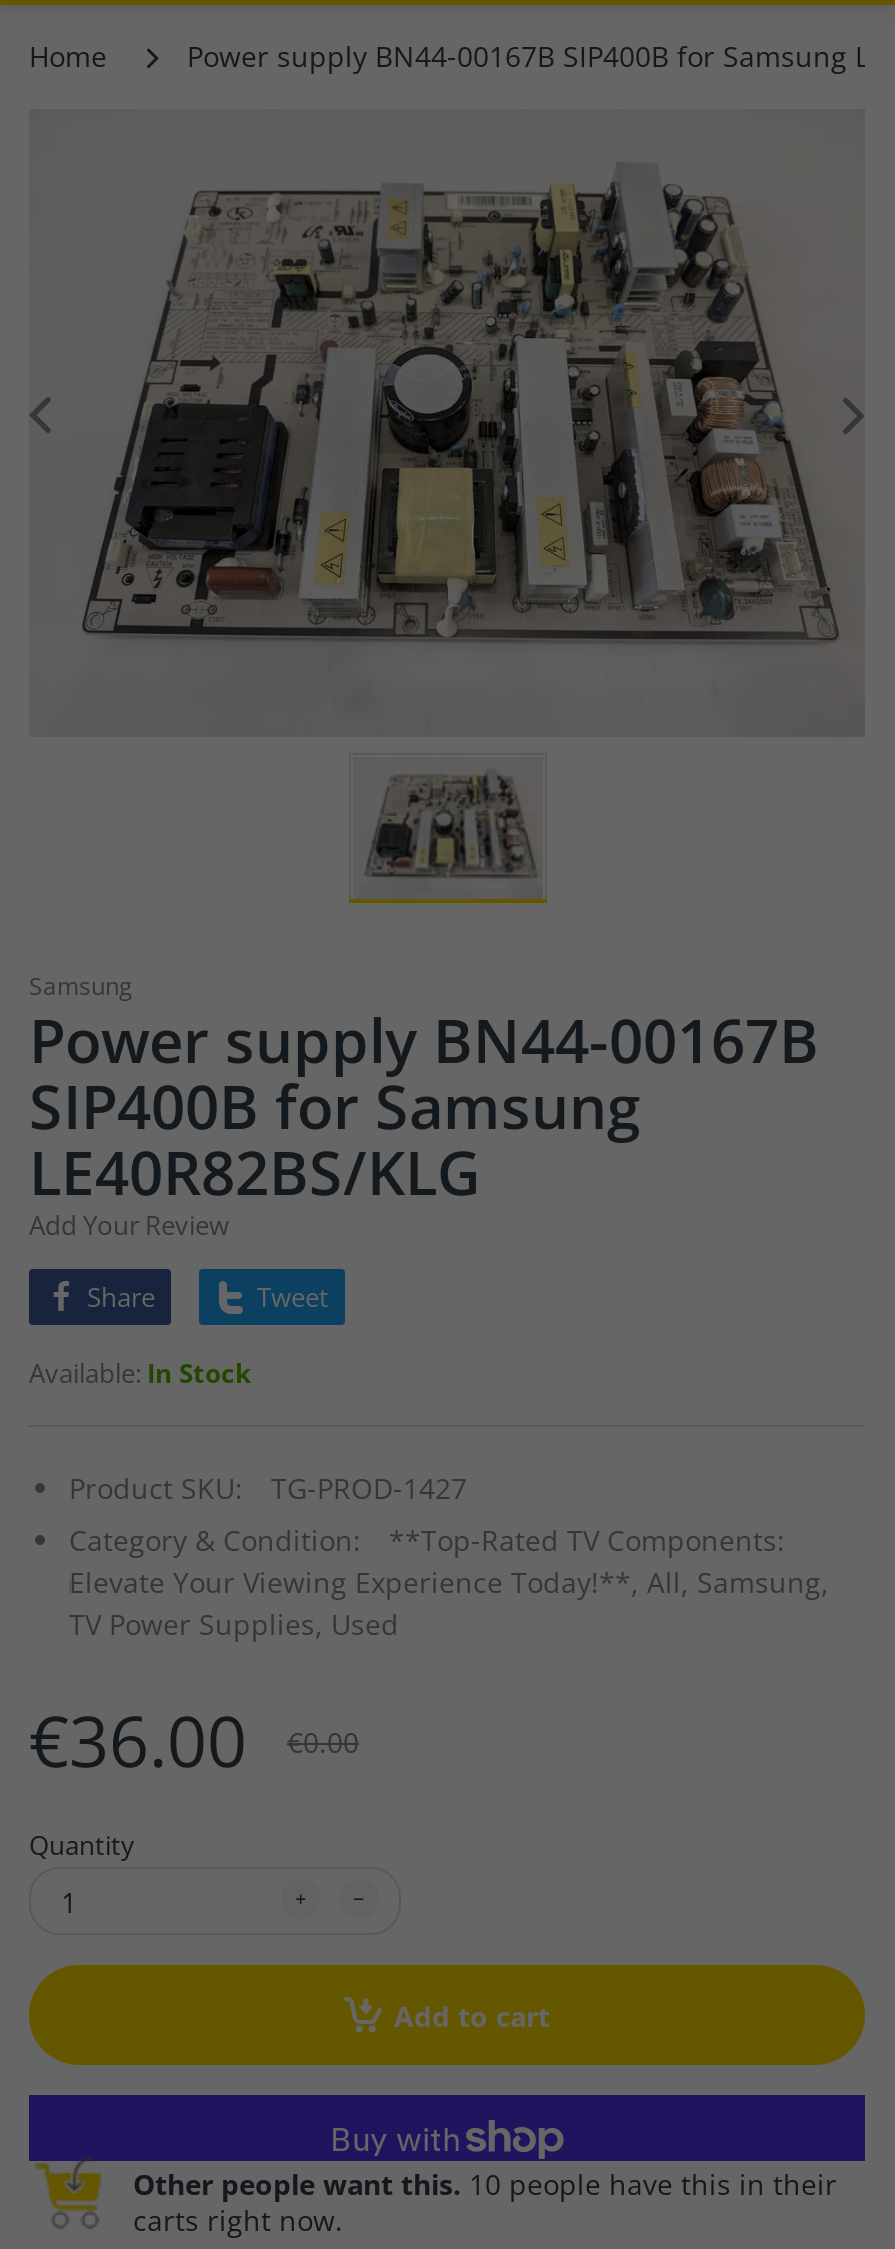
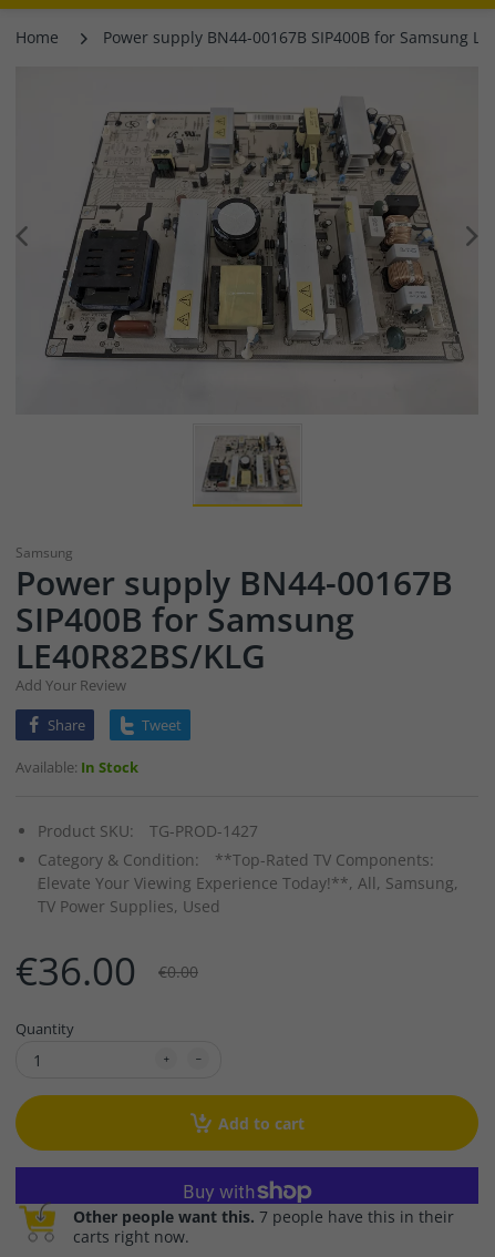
- Other people want this. 10 people have this in their
+ Other people want this. 7 people have this in their
